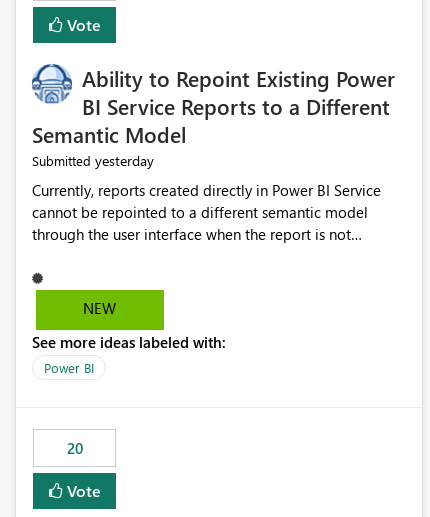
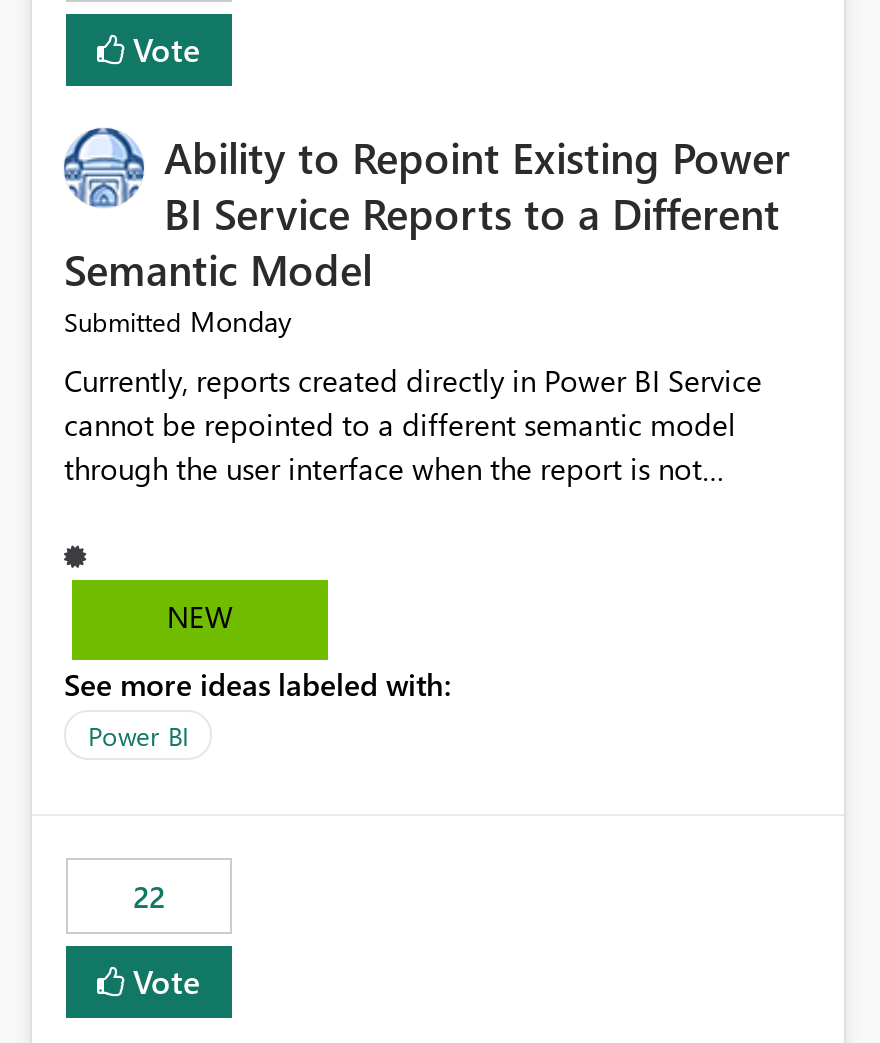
- Submitted yesterday
+ Submitted Monday

- 20
+ 22
